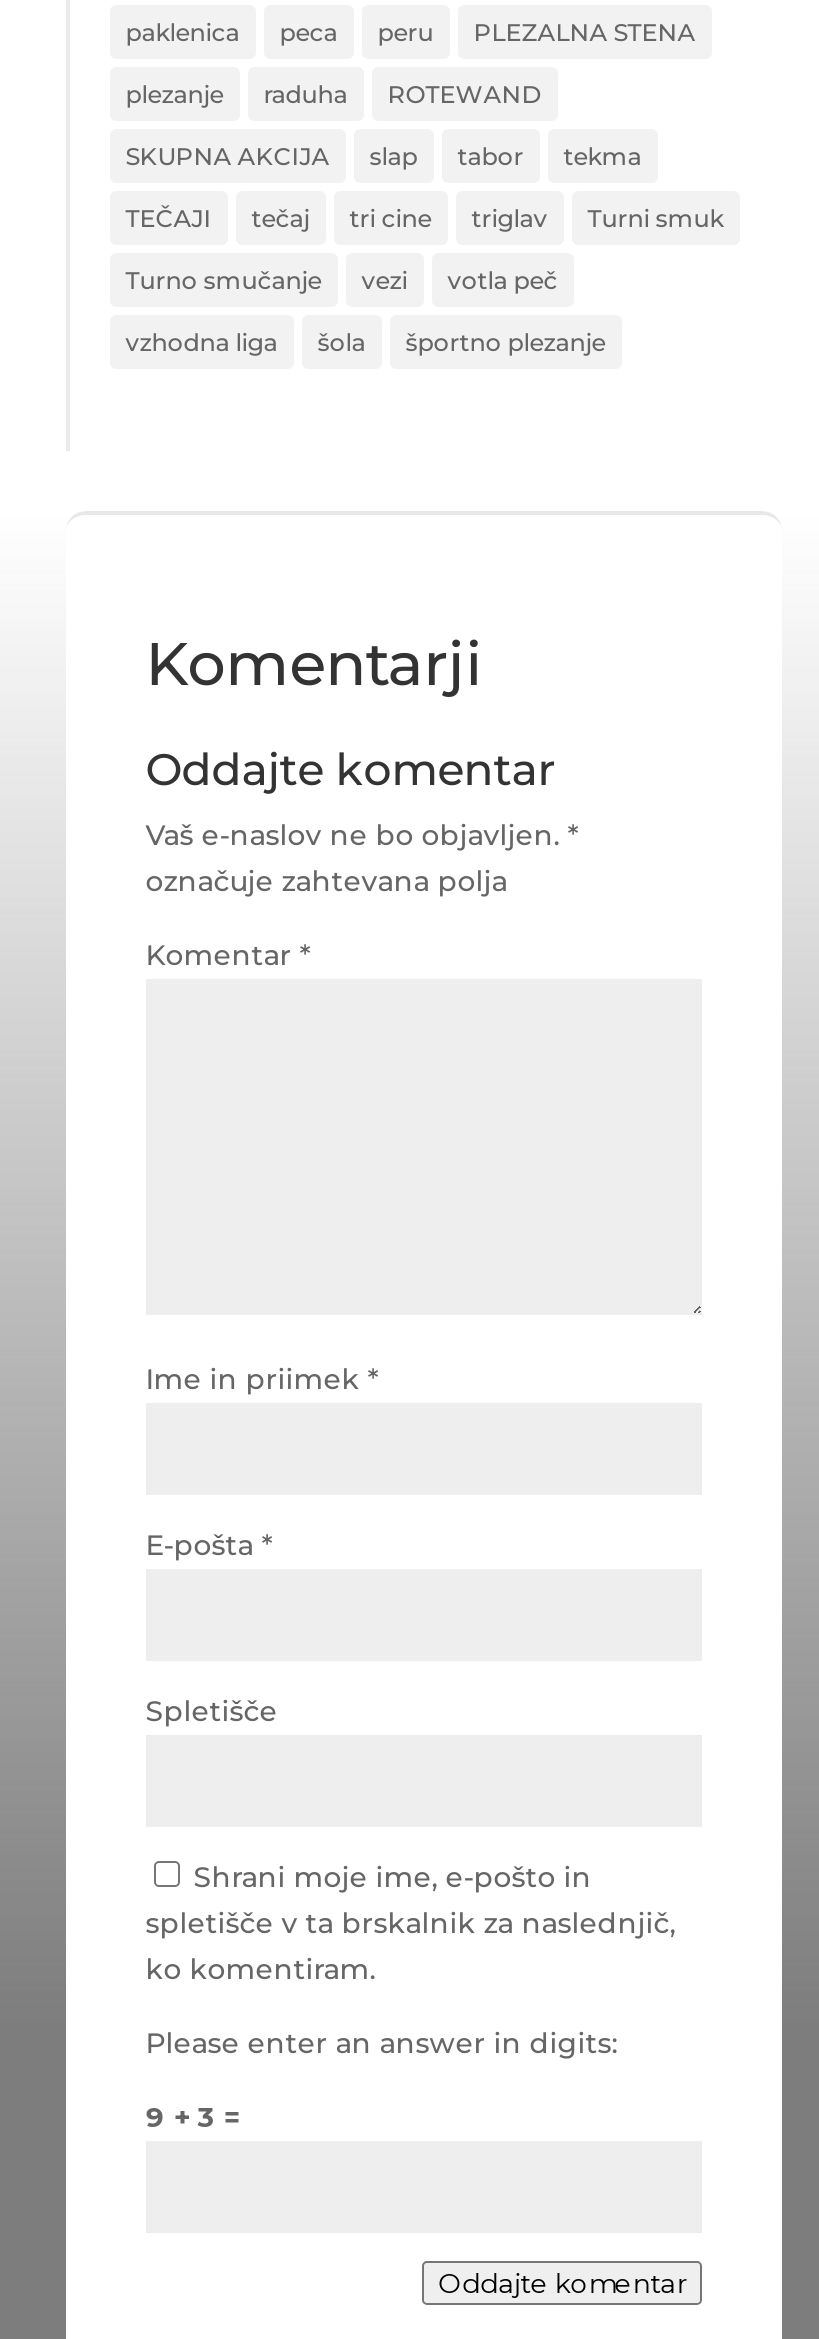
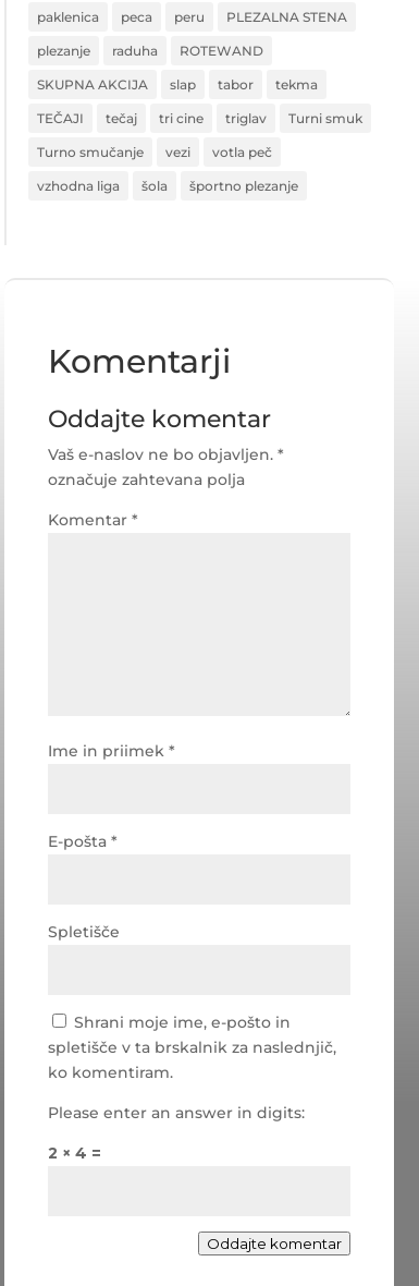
- 9 + 3 =
+ 2 × 4 =
